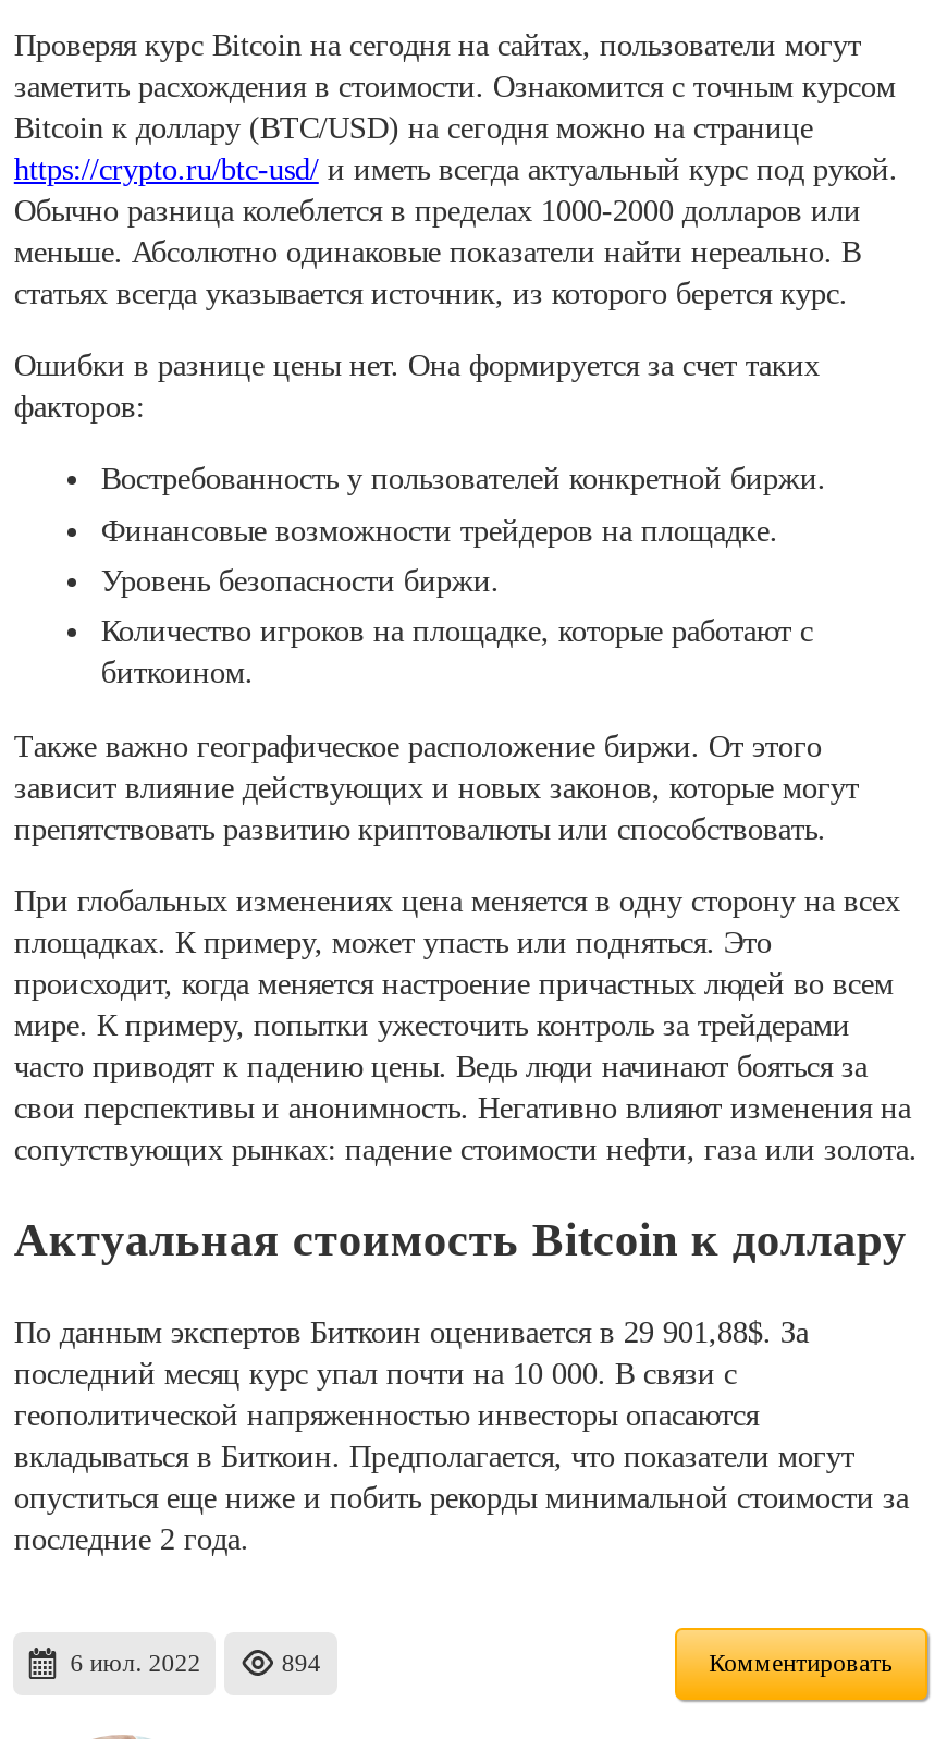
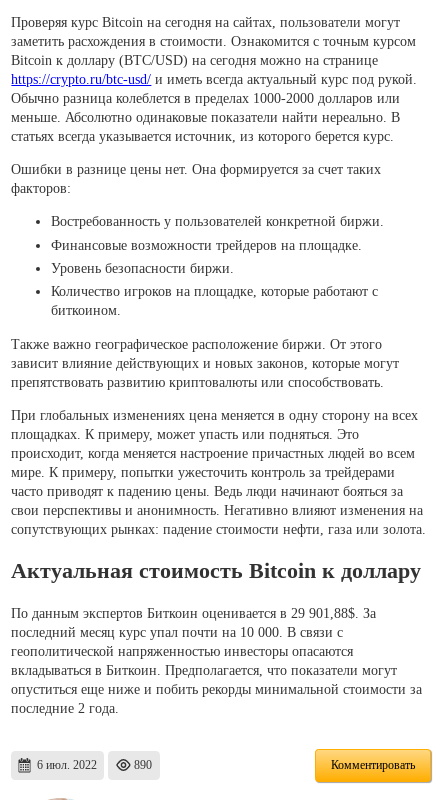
- 894
+ 890
